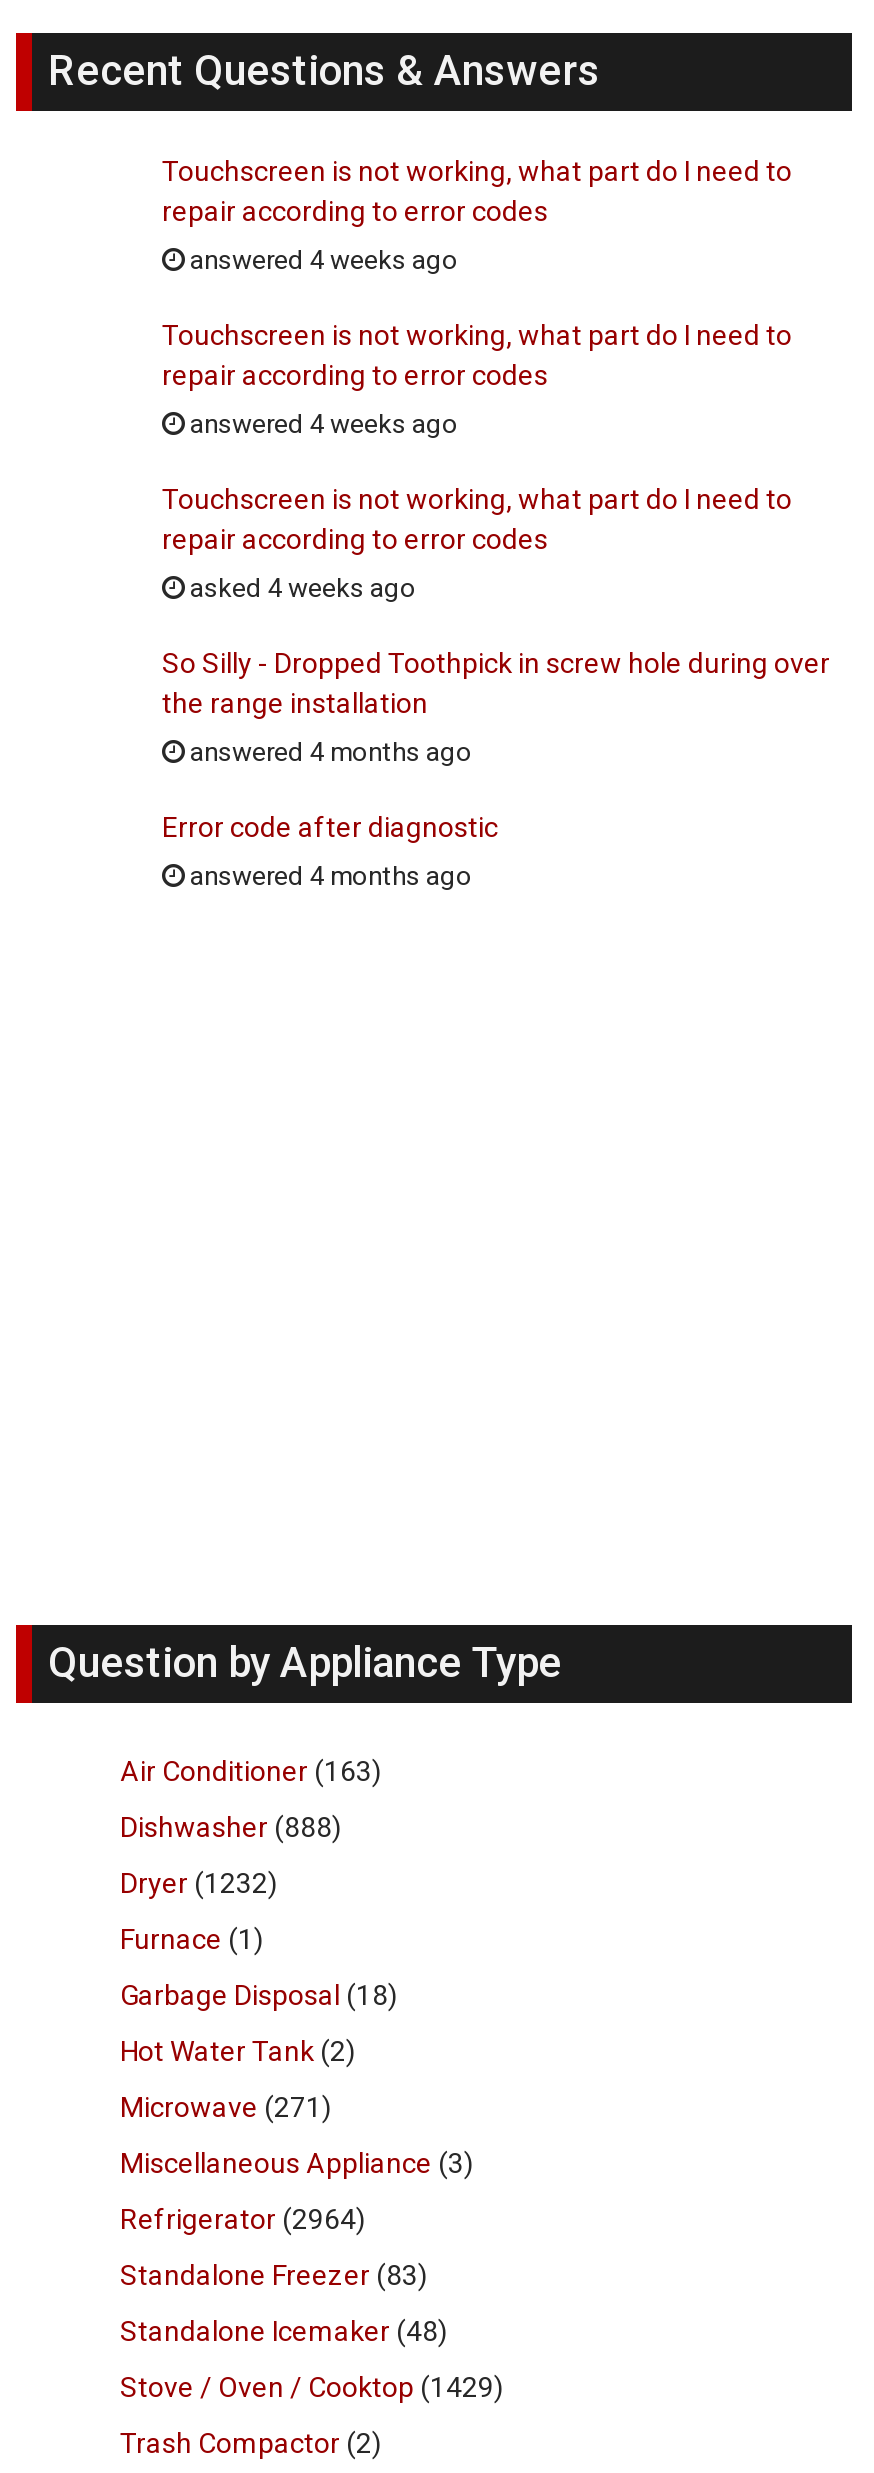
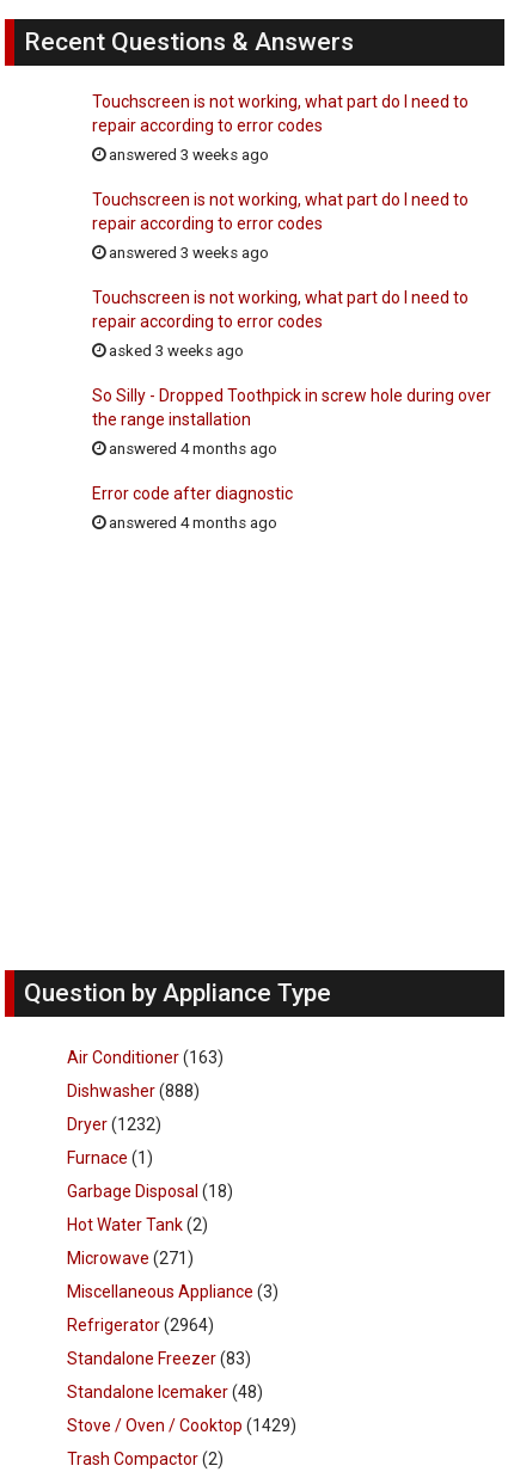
- answered 4 weeks ago
+ answered 3 weeks ago

- answered 4 weeks ago
+ answered 3 weeks ago

- asked 4 weeks ago
+ asked 3 weeks ago
